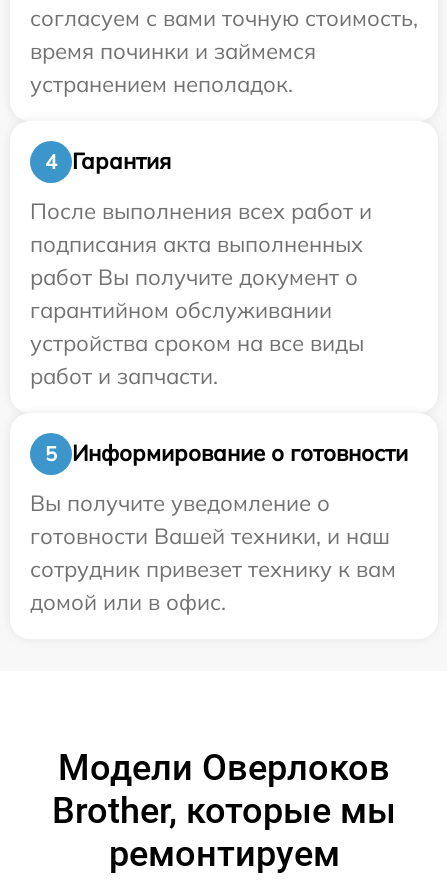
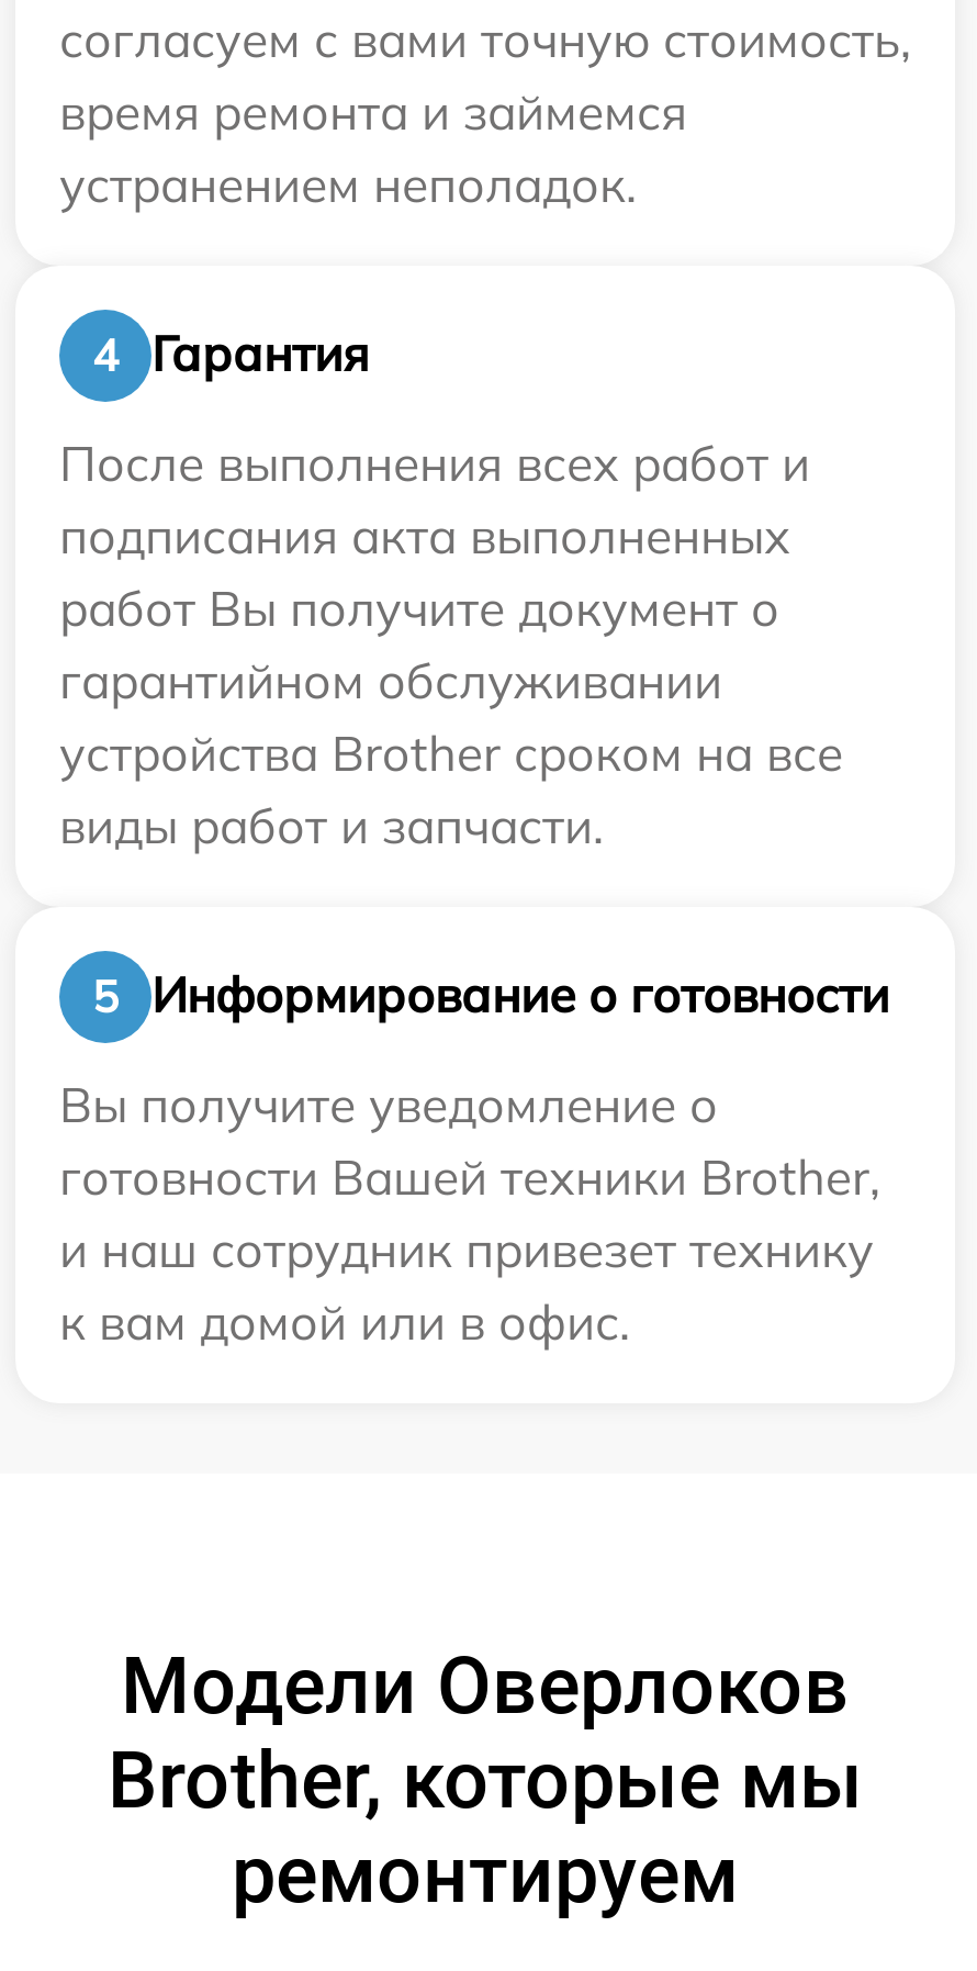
- время починки и займемся
+ время ремонта и займемся

- устройства сроком на все виды
- работ и запчасти.
+ устройства Brother сроком на все
+ виды работ и запчасти.

- готовности Вашей техники, и наш
- сотрудник привезет технику к вам
- домой или в офис.
+ готовности Вашей техники Brother,
+ и наш сотрудник привезет технику
+ к вам домой или в офис.
